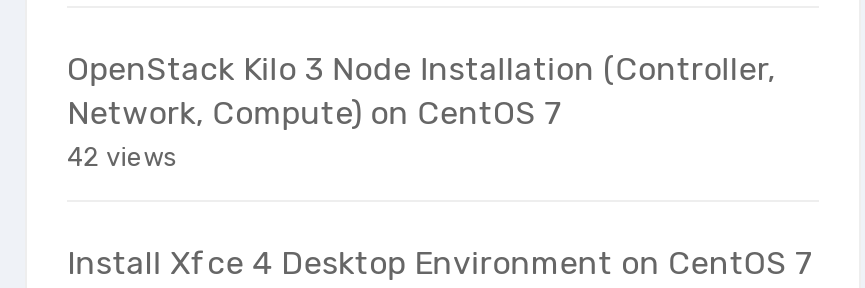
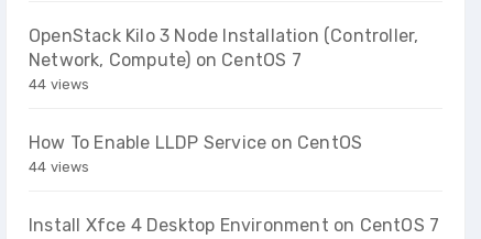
- 42 views
+ 44 views
+ How To Enable LLDP Service on CentOS
+ 44 views
